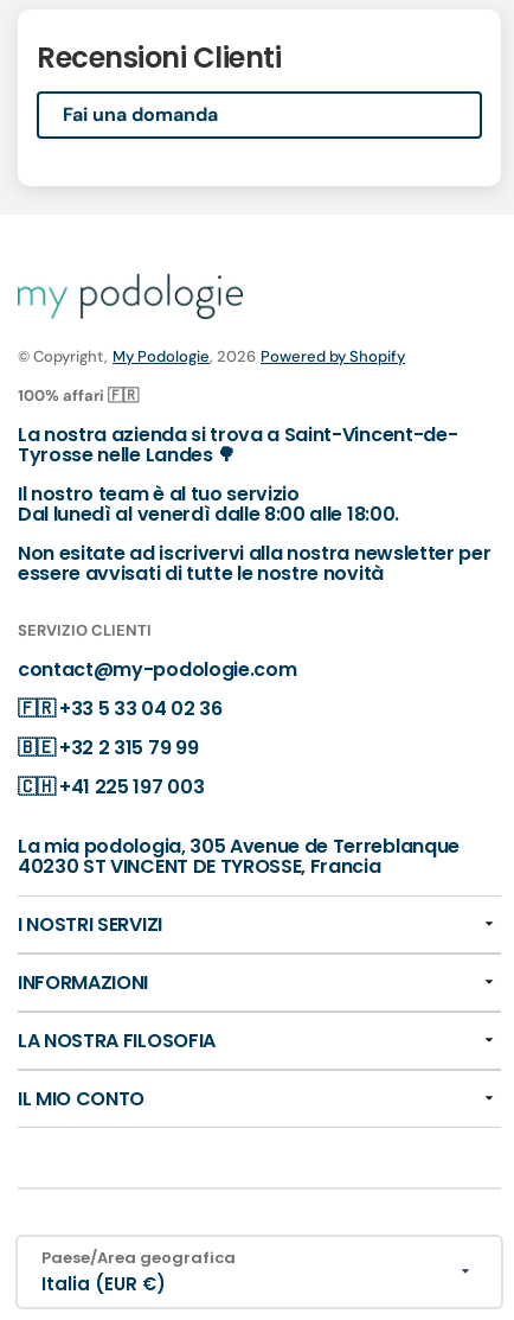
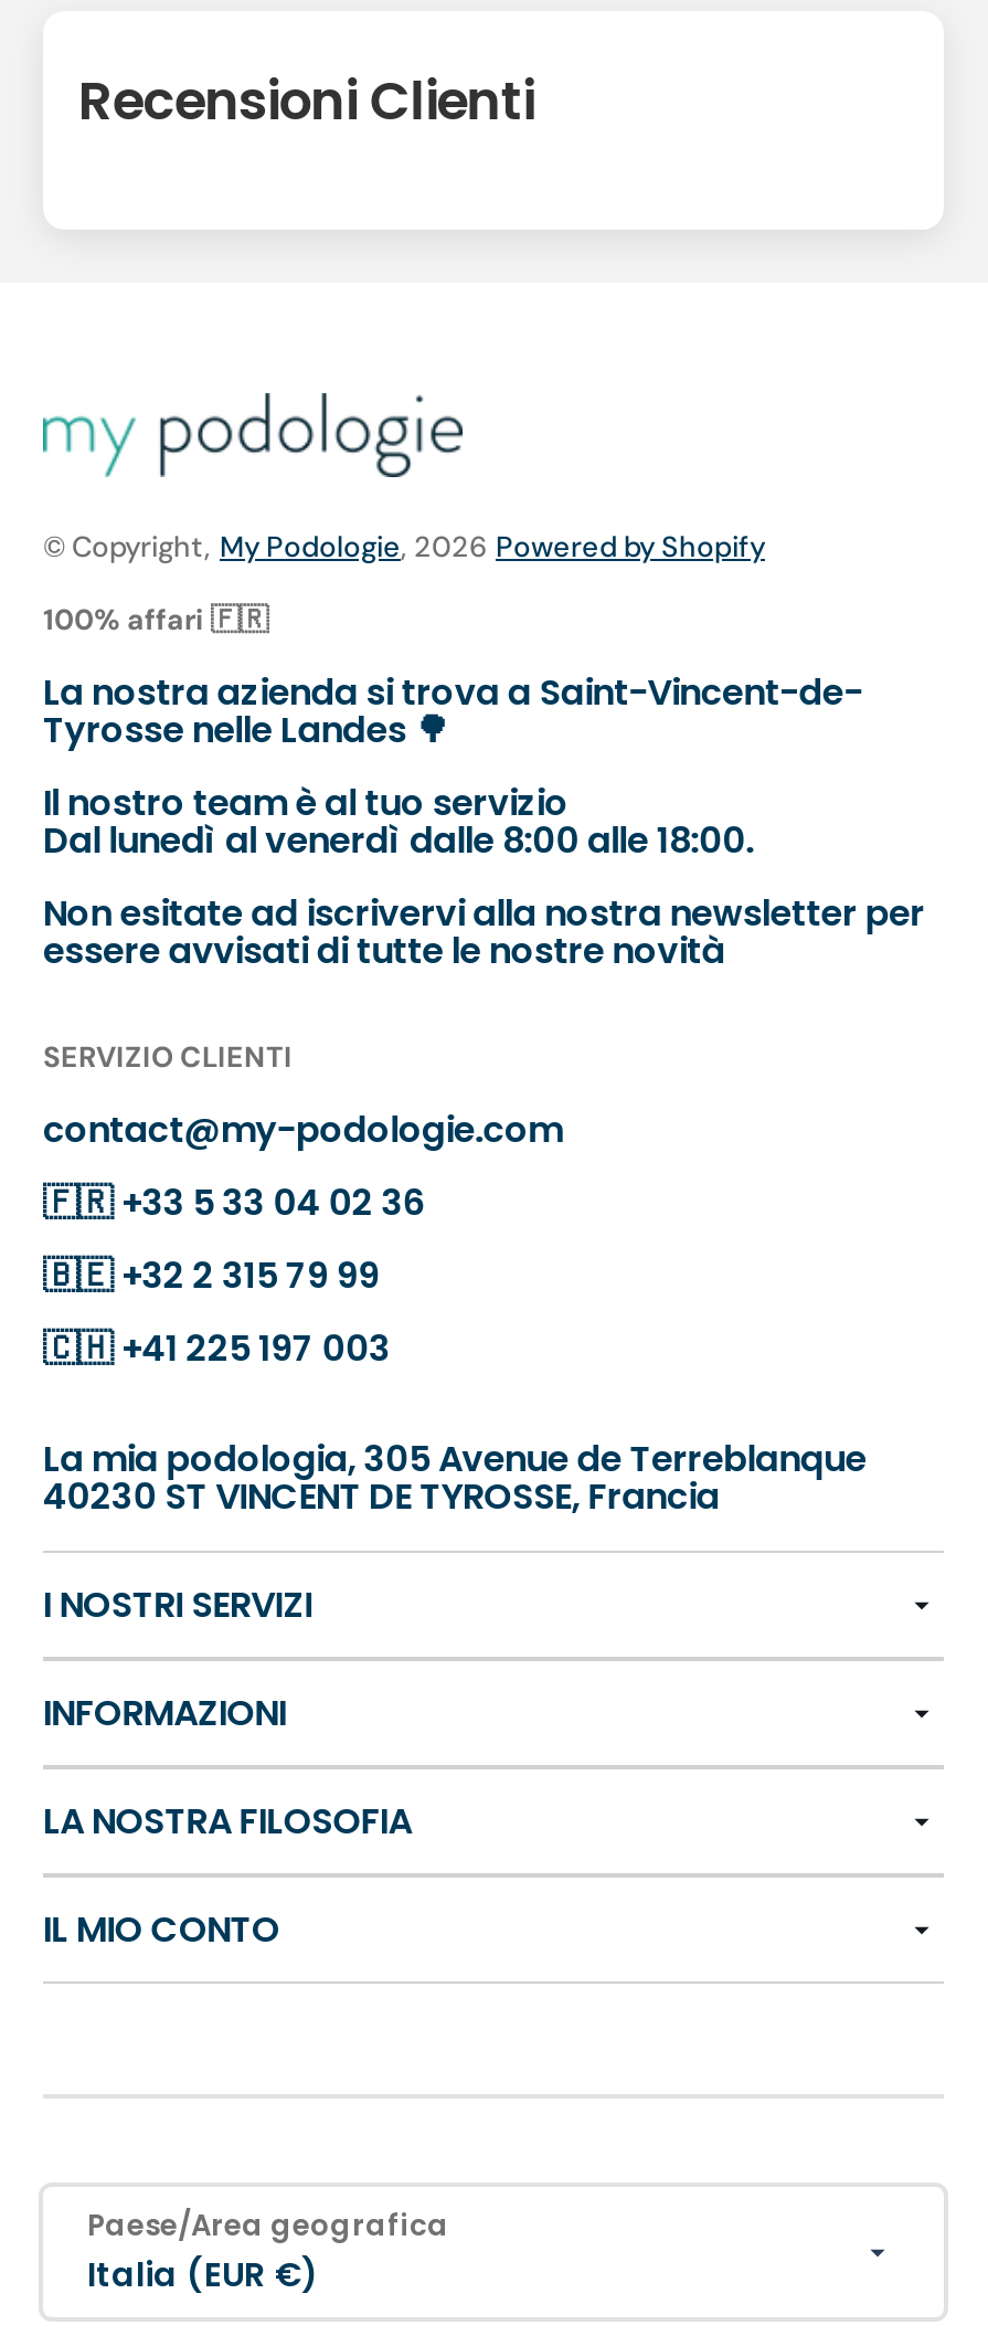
- Fai una domanda
